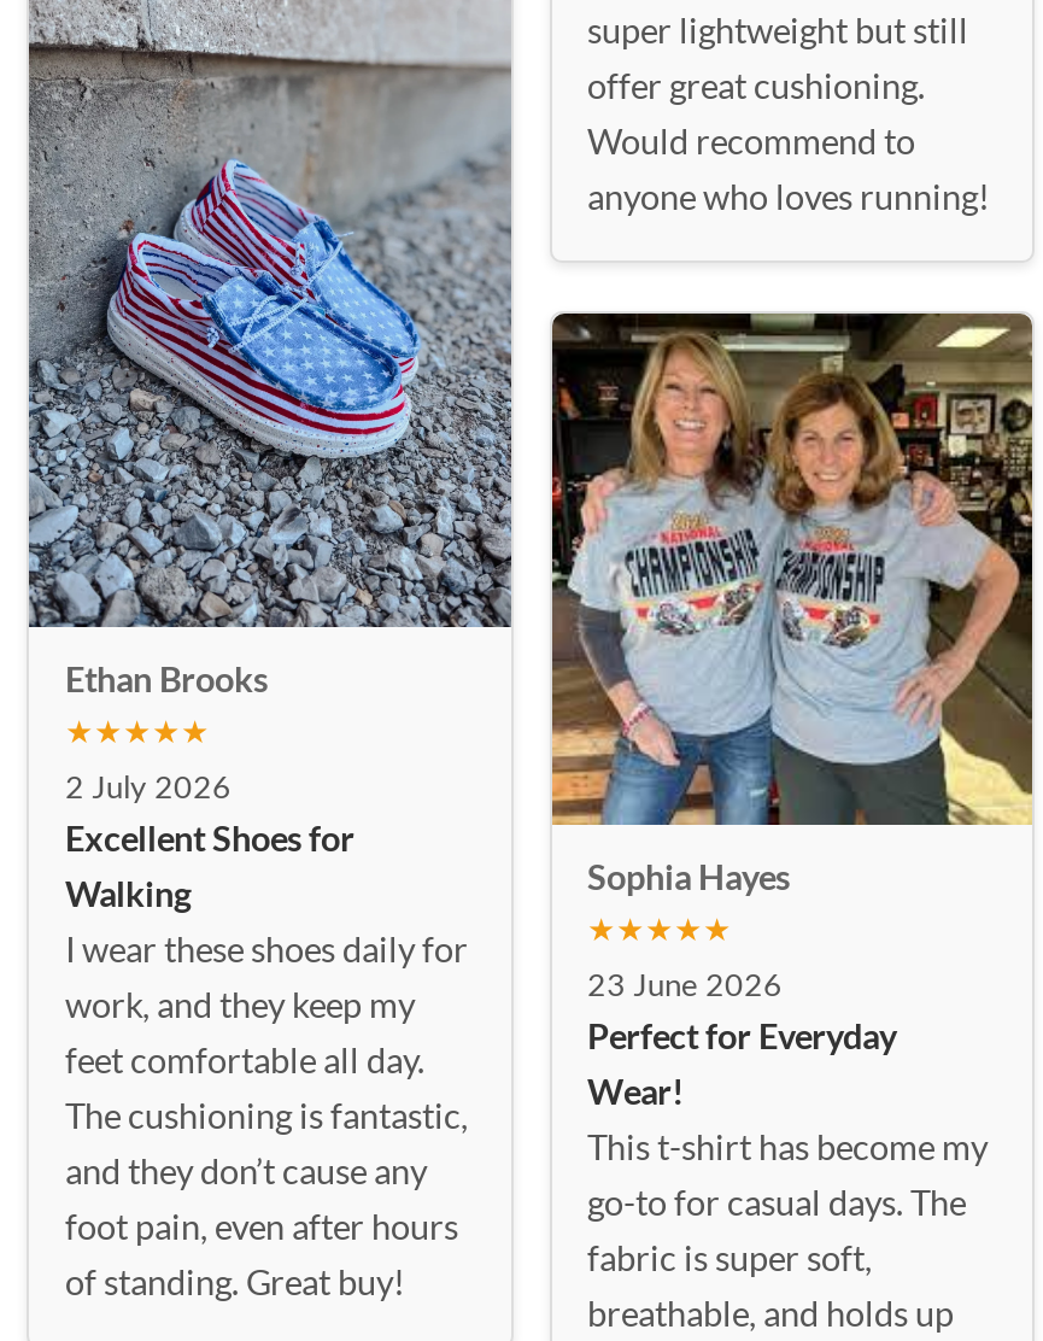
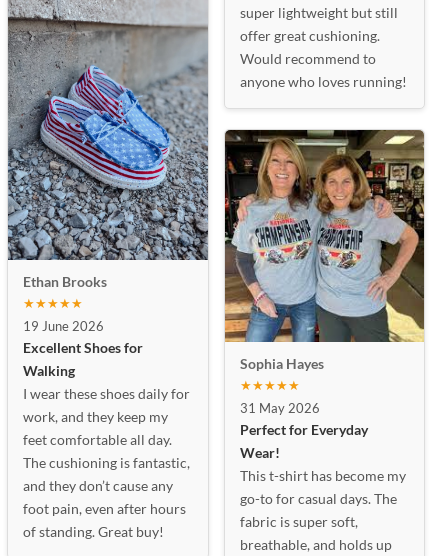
- 2 July 2026
+ 19 June 2026

- 23 June 2026
+ 31 May 2026
